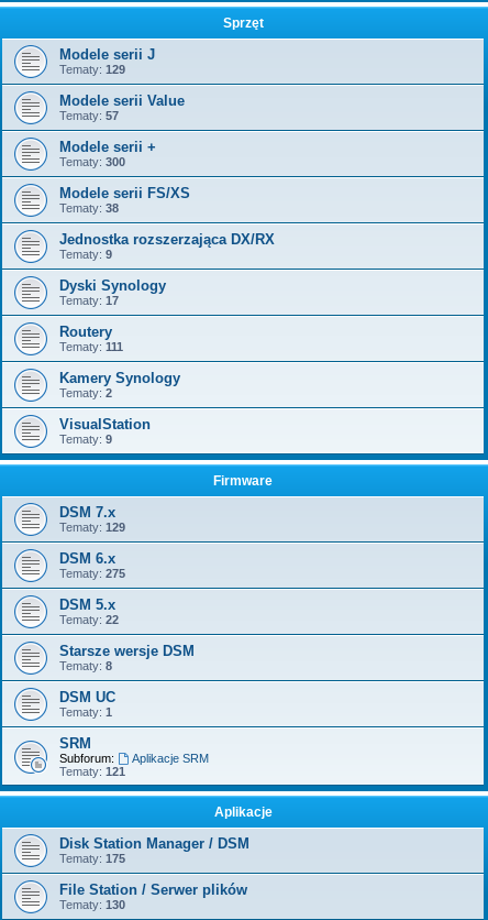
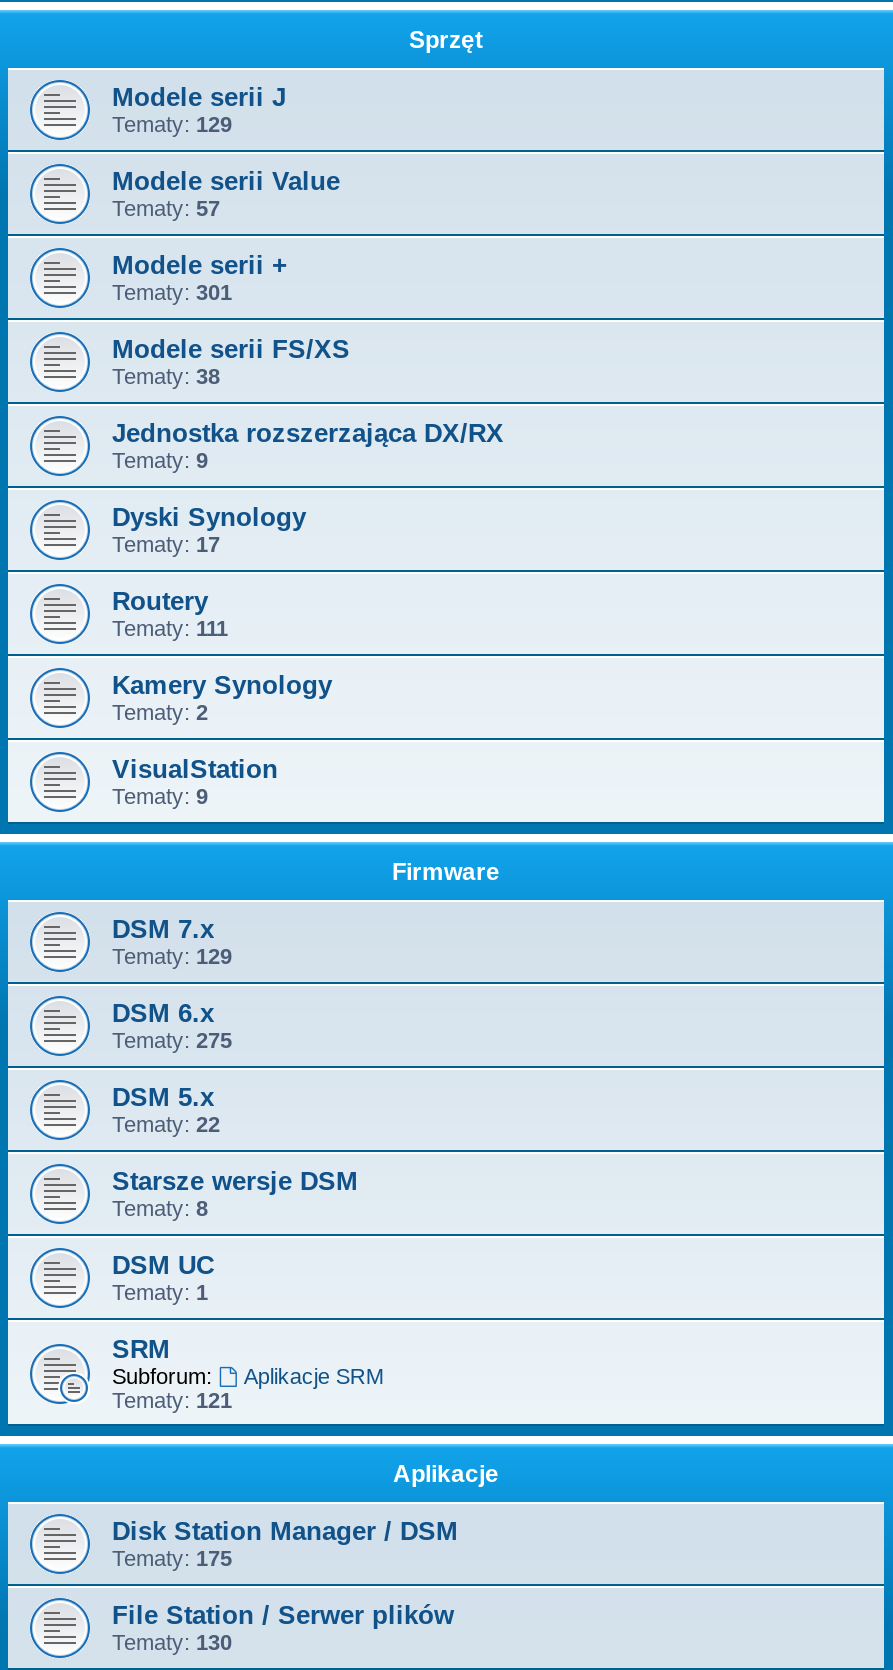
- Tematy: 300
+ Tematy: 301
